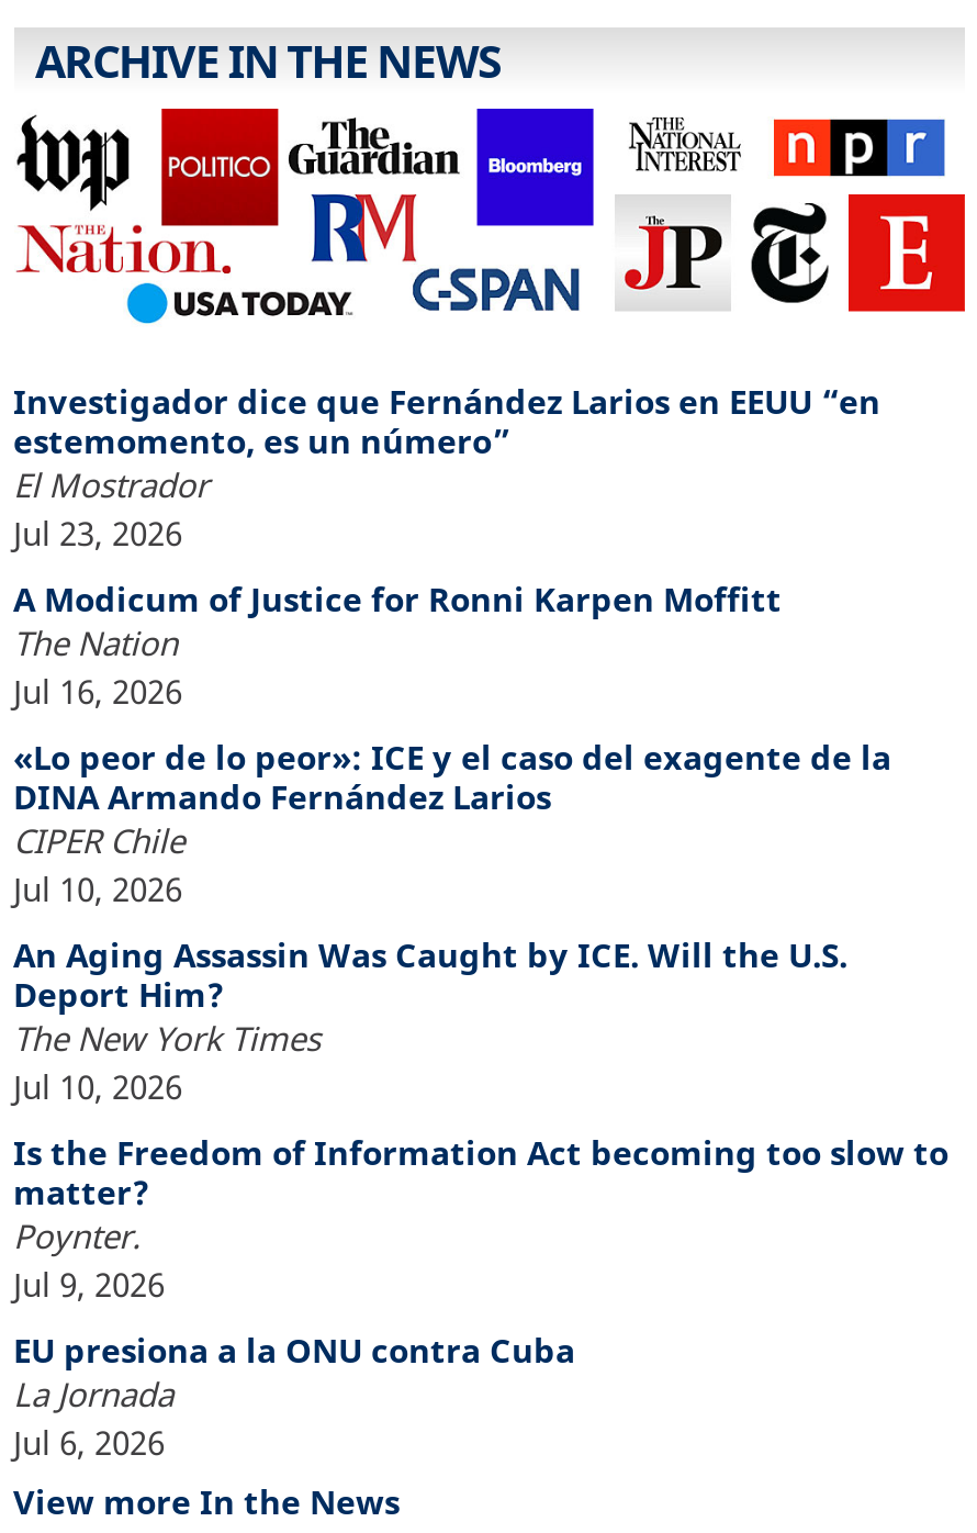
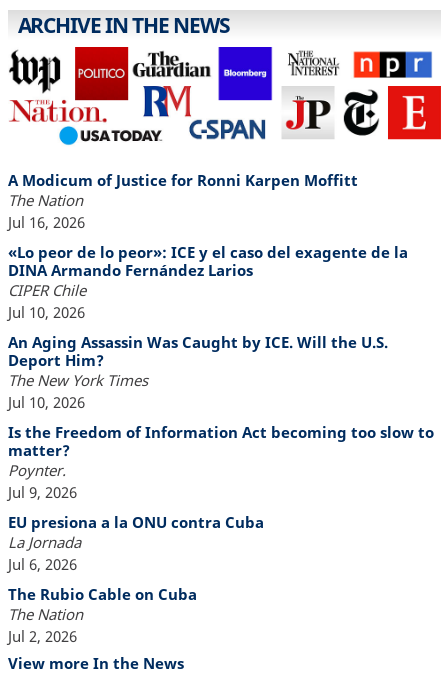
- Investigador dice que Fernández Larios en EEUU “en
- estemomento, es un número”
- El Mostrador
- Jul 23, 2026

moved up: A Modicum of Justice for Ronni Karpen Moffitt | The Nation | Jul 16, 2026 | ... | La Jornada | Jul 6, 2026

+ The Rubio Cable on Cuba
+ The Nation
+ Jul 2, 2026
